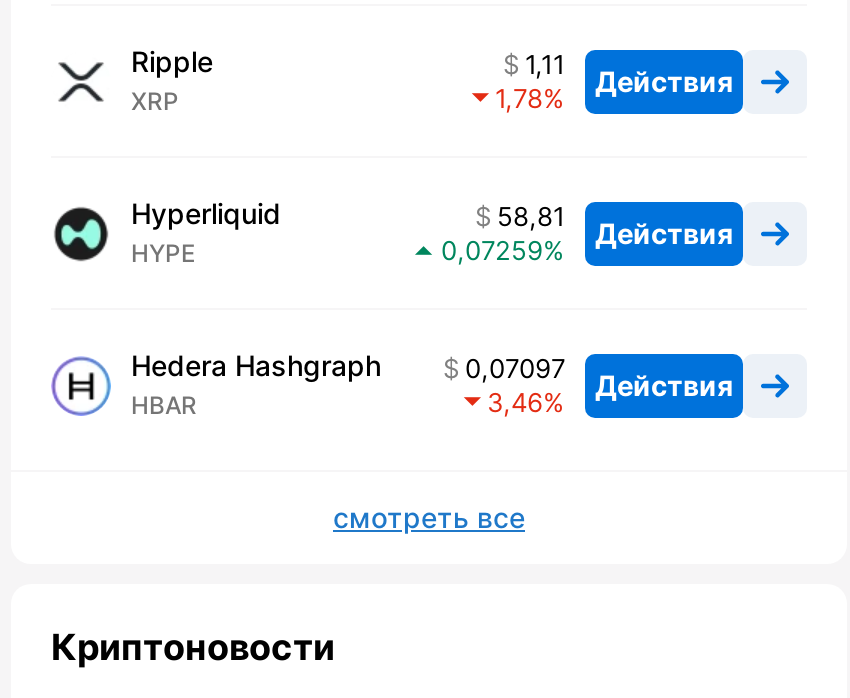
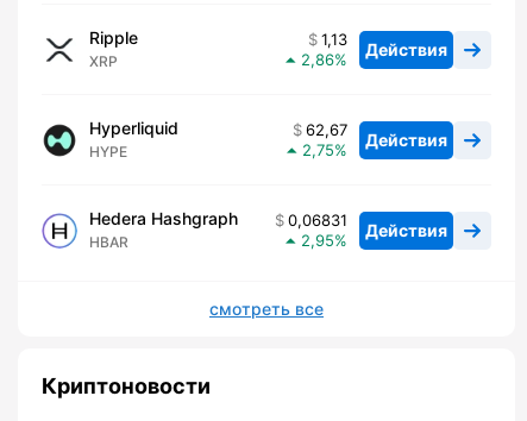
- 1,11 Действия
+ 1,13 Действия

- 1,78
+ 2,86

- 58,81 Действия
+ 62,67 Действия

- 0,07259
+ 2,75

- 0,07097 Действия
+ 0,06831 Действия

- 3,46
+ 2,95
